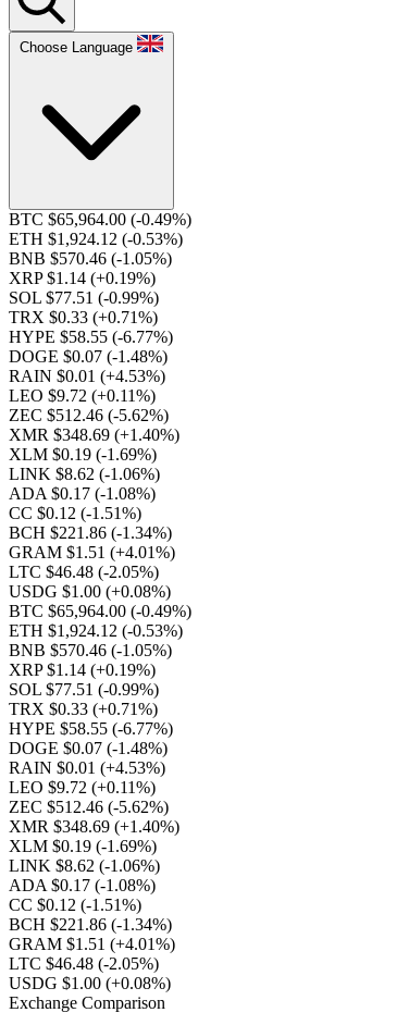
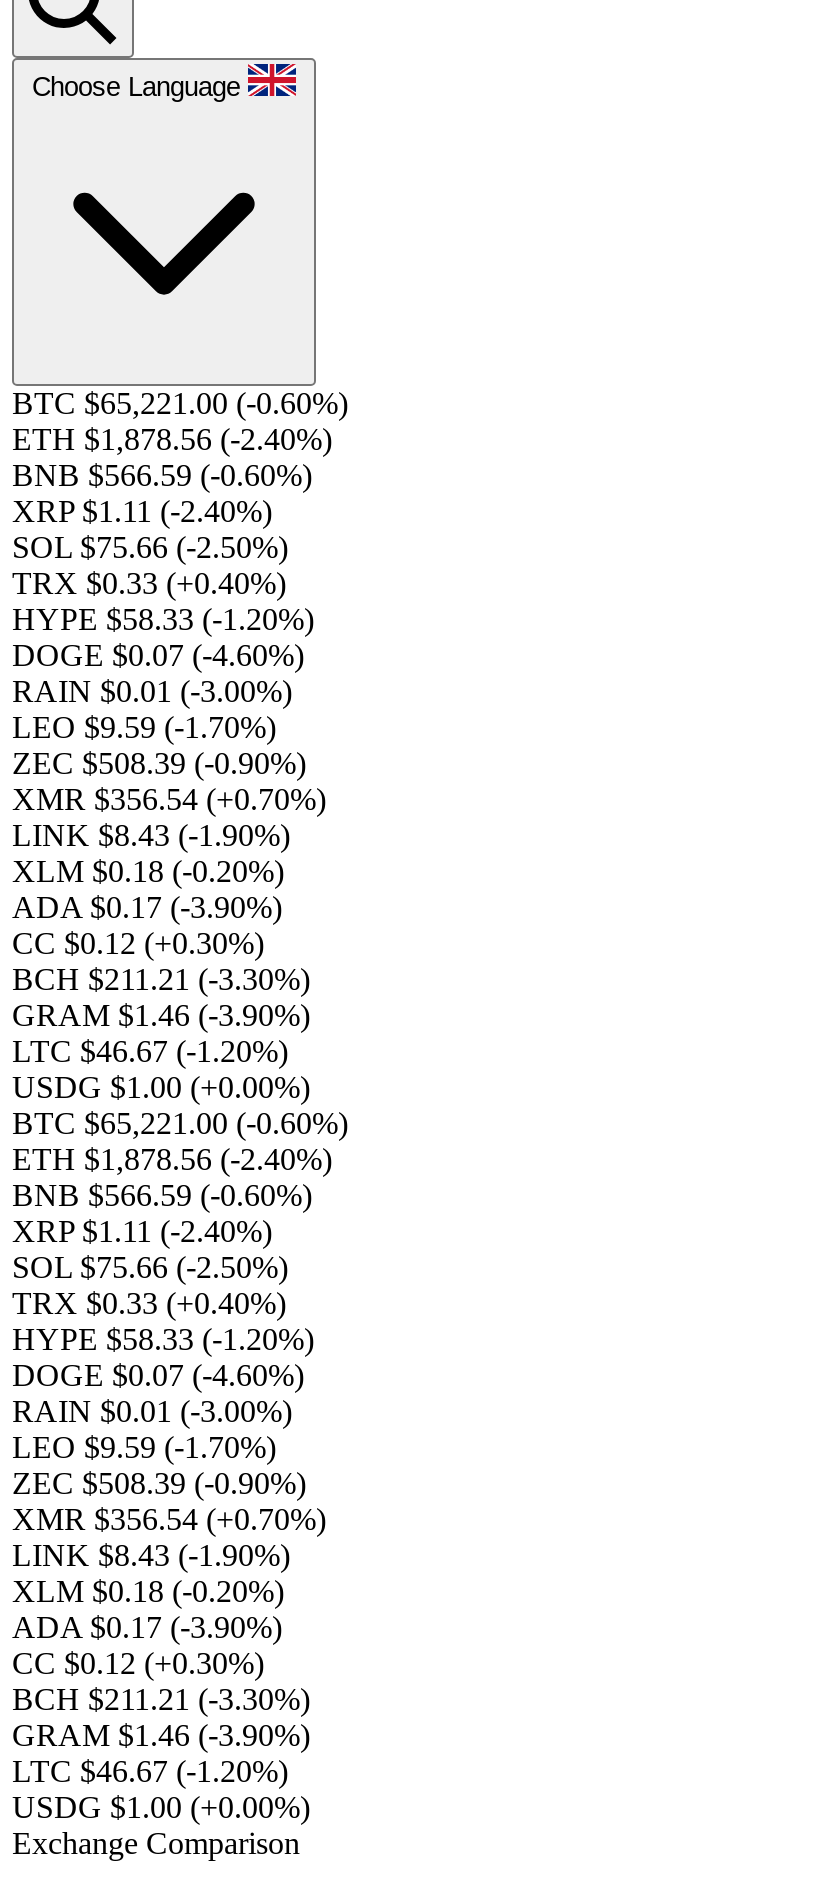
- BTC $65,964.00(-0.49%)
- ETH $1,924.12 (-0.53%)
- BNB $570.46 (-1.05%)
- XRP $1.14 (+0.19%)
- SOL $77.51 (-0.99%)
- TRX $0.33 (+0.71%)
- HYPE $58.55 (-6.77%)
- DOGE $0.07 (-1.48%)
- RAIN $0.01 (+4.53%)
- LEO $9.72 (+0.11%)
- ZEC $512.46 (-5.62%)
- XMR $348.69(+1.40%)
- XLM $0.19 (-1.69%)
- LINK $8.62 (-1.06%)
- ADA $0.17 (-1.08%)
- CC $0.12 (-1.51%)
- BCH $221.86 (-1.34%)
- GRAM $1.51 (+4.01%)
- LTC $46.48 (-2.05%)
- USDG $1.00(+0.08%)
- BTC $65,964.00 (-0.49%)
- ETH $1,924.12 (-0.53%)
- BNB $570.46 (-1.05%)
- XRP $1.14 (+0.19%)
- SOL $77.51 (-0.99%)
- TRX $0.33 (+0.71%)
- HYPE $58.55 (-6.77%)
- DOGE $0.07 (-1.48%)
- RAIN $0.01 (+4.53%)
- LEO $9.72 (+0.11%)
- ZEC $512.46 (-5.62%)
- XMR $348.69(+1.40%)
- XLM $0.19 (-1.69%)
- LINK $8.62 (-1.06%)
- ADA $0.17 (-1.08%)
- CC $0.12 (-1.51%)
- BCH $221.86 (-1.34%)
- GRAM $1.51 (+4.01%)
- LTC $46.48 (-2.05%)
- USDG $1.00(+0.08%)
+ BTC $65,221.00(-0.60%)
+ ETH $1,878.56 (-2.40%)
+ BNB $566.59 (-0.60%)
+ XRP $1.11 (-2.40%)
+ SOL $75.66 (-2.50%)
+ TRX $0.33 (+0.40%)
+ HYPE $58.33 (-1.20%)
+ DOGE $0.07 (-4.60%)
+ RAIN $0.01 (-3.00%)
+ LEO $9.59 (-1.70%)
+ ZEC $508.39 (-0.90%)
+ XMR $356.54(+0.70%)
+ LINK $8.43 (-1.90%)
+ XLM $0.18 (-0.20%)
+ ADA $0.17 (-3.90%)
+ CC $0.12 (+0.30%)
+ BCH $211.21 (-3.30%)
+ GRAM $1.46 (-3.90%)
+ LTC $46.67 (-1.20%)
+ USDG $1.00(+0.00%)
+ BTC $65,221.00 (-0.60%)
+ ETH $1,878.56 (-2.40%)
+ BNB $566.59 (-0.60%)
+ XRP $1.11 (-2.40%)
+ SOL $75.66 (-2.50%)
+ TRX $0.33 (+0.40%)
+ HYPE $58.33 (-1.20%)
+ DOGE $0.07 (-4.60%)
+ RAIN $0.01 (-3.00%)
+ LEO $9.59 (-1.70%)
+ ZEC $508.39 (-0.90%)
+ XMR $356.54(+0.70%)
+ LINK $8.43 (-1.90%)
+ XLM $0.18 (-0.20%)
+ ADA $0.17 (-3.90%)
+ CC $0.12 (+0.30%)
+ BCH $211.21 (-3.30%)
+ GRAM $1.46 (-3.90%)
+ LTC $46.67 (-1.20%)
+ USDG $1.00(+0.00%)
